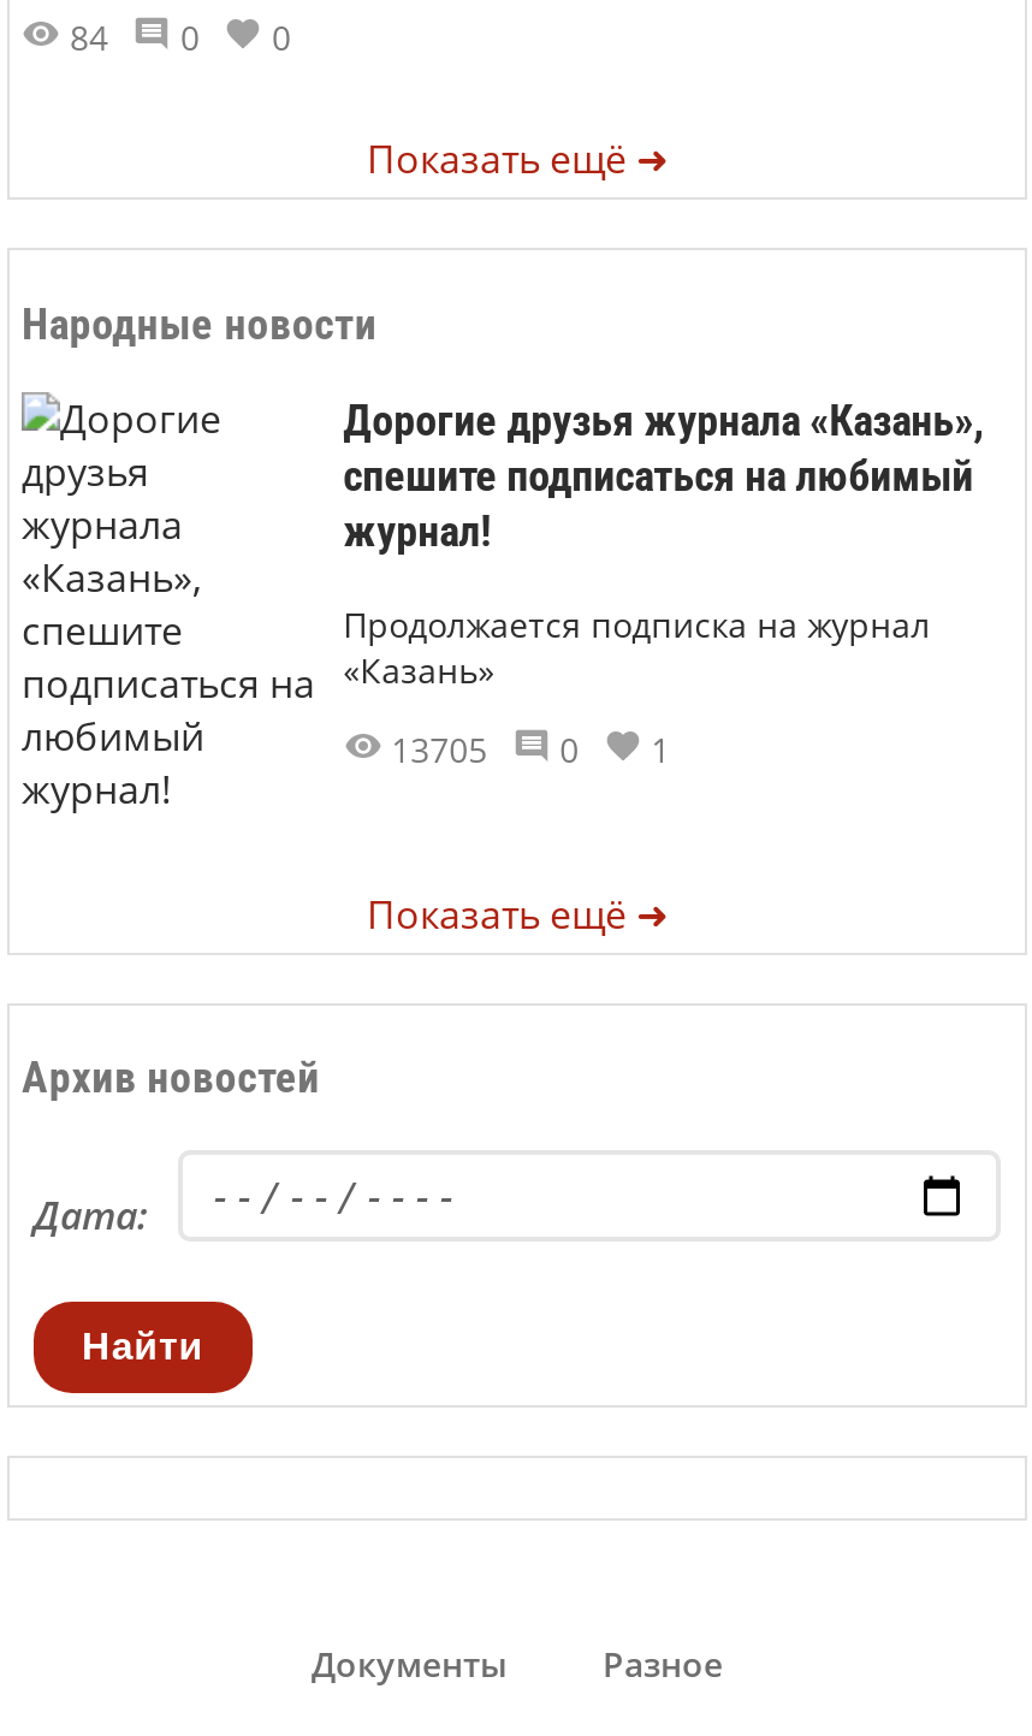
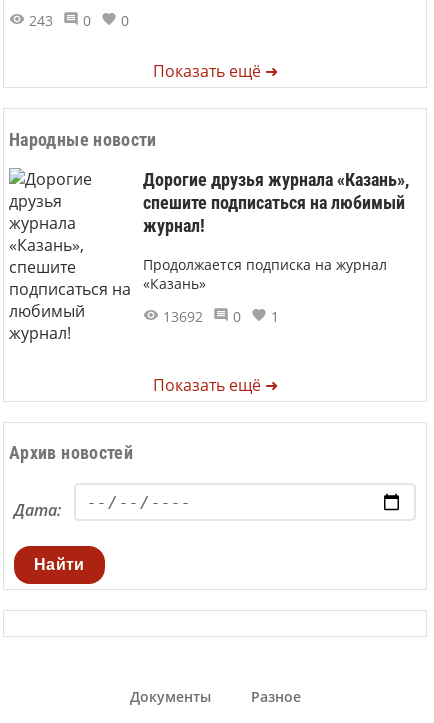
- 84 0 0
+ 243 0 0

- 13705 0 1
+ 13692 0 1
